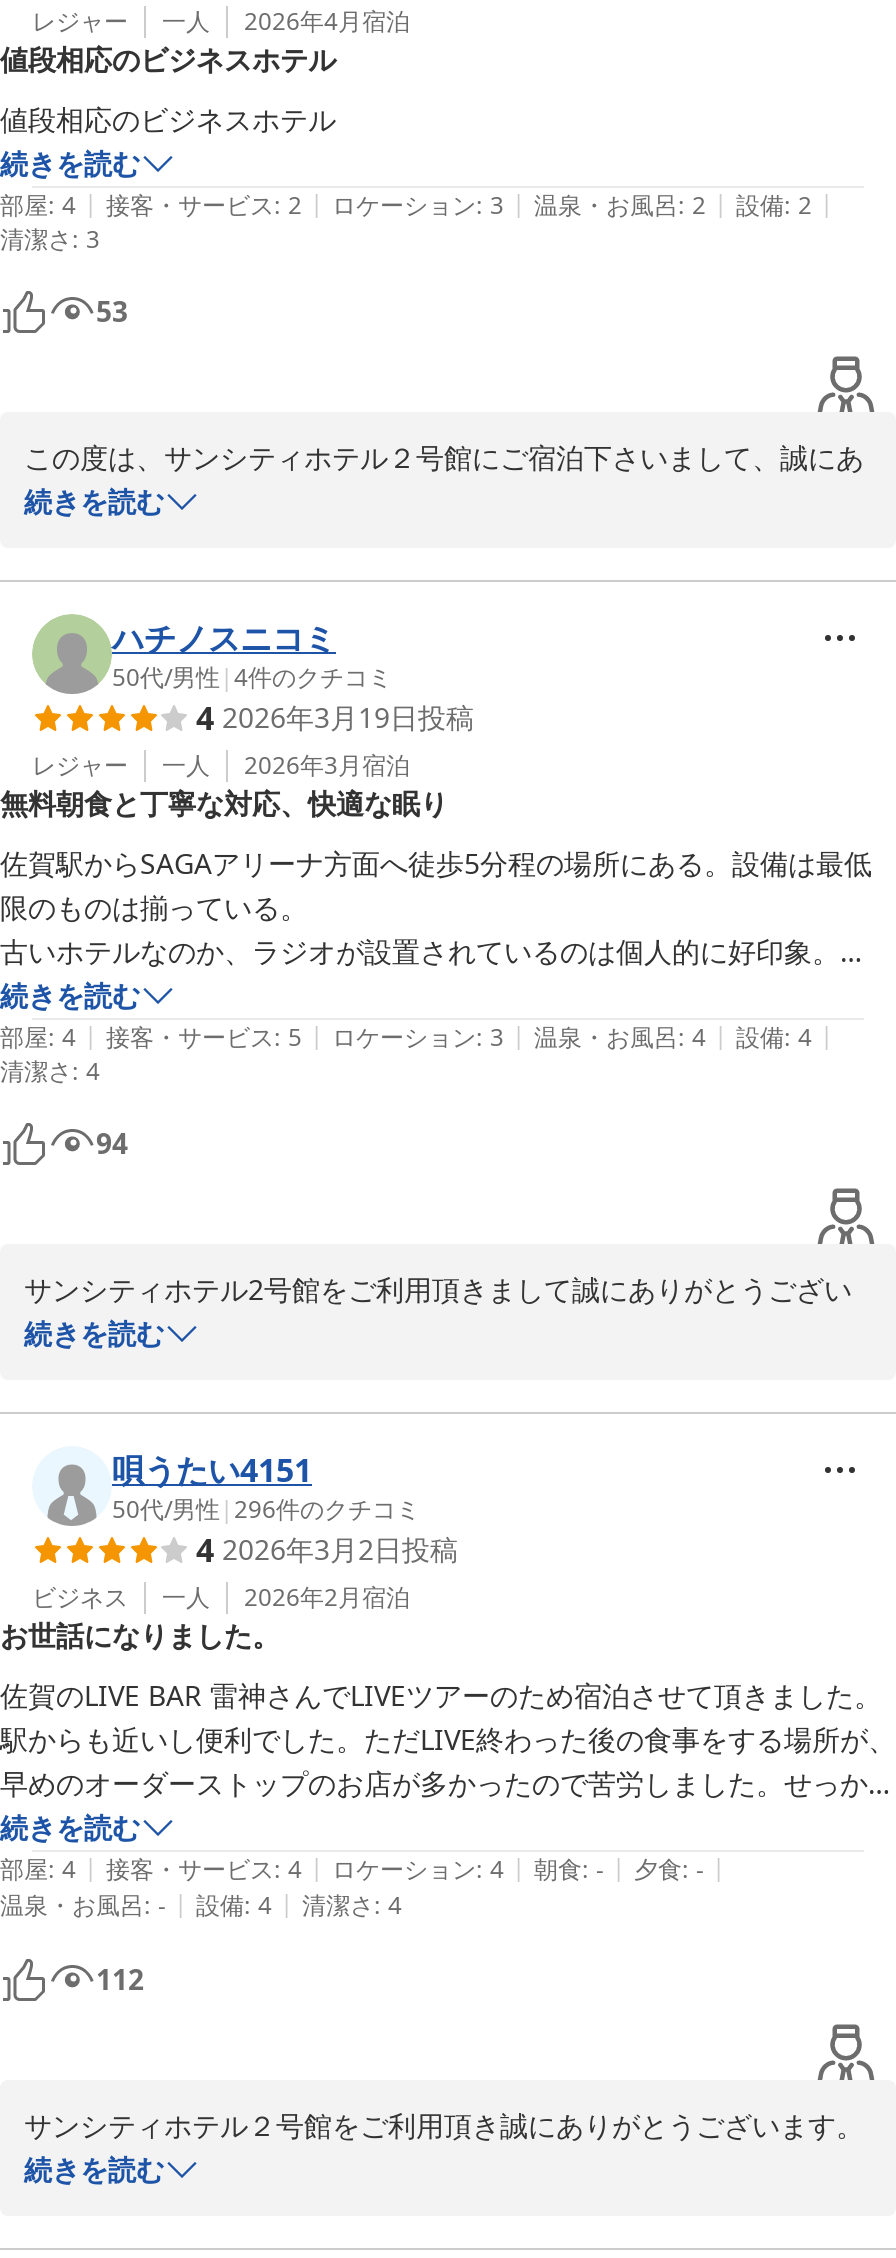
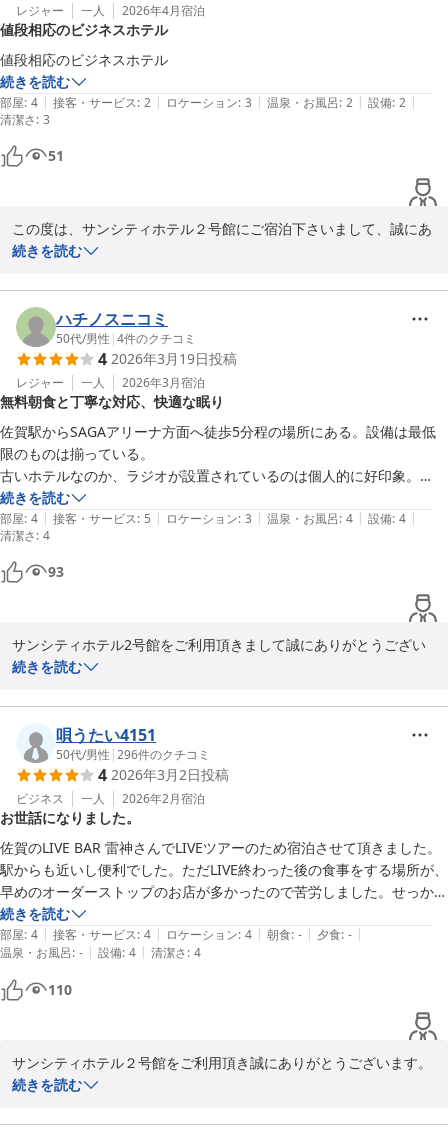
- 53
+ 51

- 94
+ 93

- 112
+ 110
